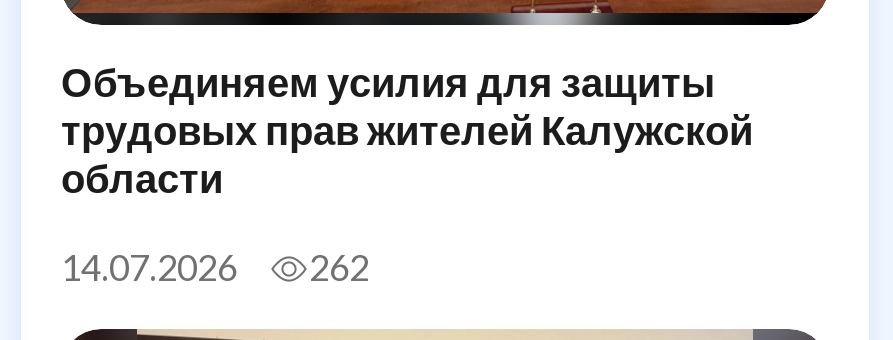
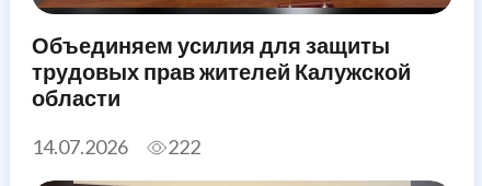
- 14.07.2026 262
+ 14.07.2026 222
